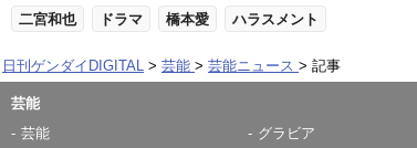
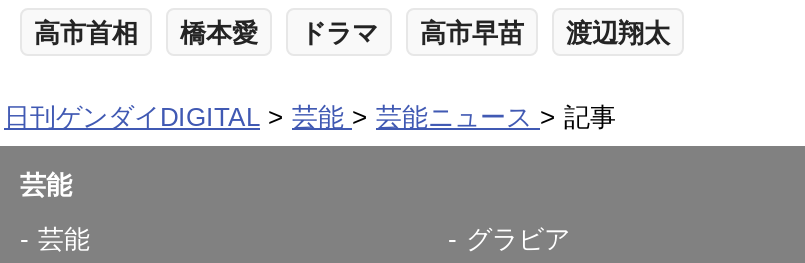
- 二宮和也
+ 高市首相
+ 橋本愛

- 橋本愛
- ハラスメント
+ 高市早苗
+ 渡辺翔太
